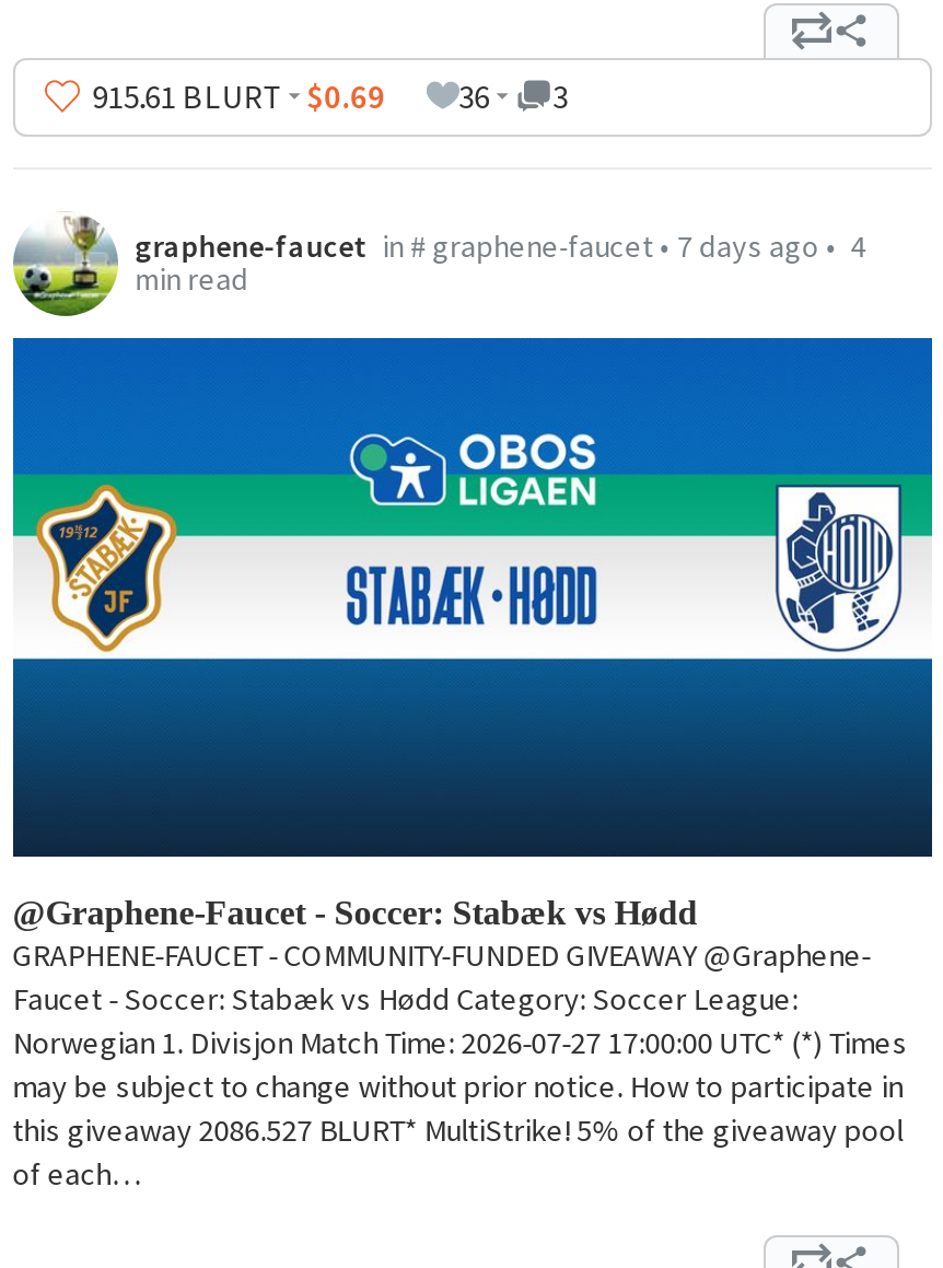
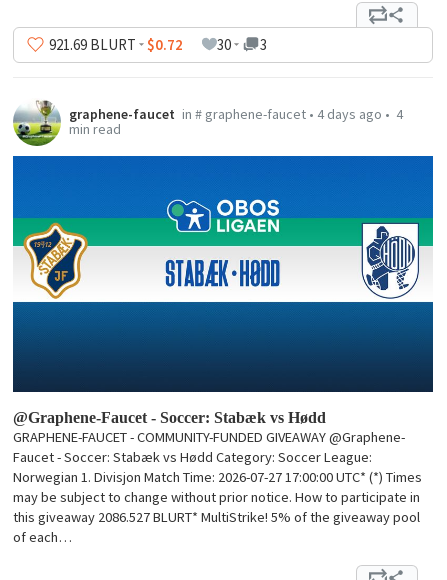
- 915.61 BLURT $0.69
+ 921.69 BLURT $0.72

- 36
+ 30

- graphene-faucet in #graphene-faucet • 7 days ago • 4
+ graphene-faucet in #graphene-faucet • 4 days ago • 4
